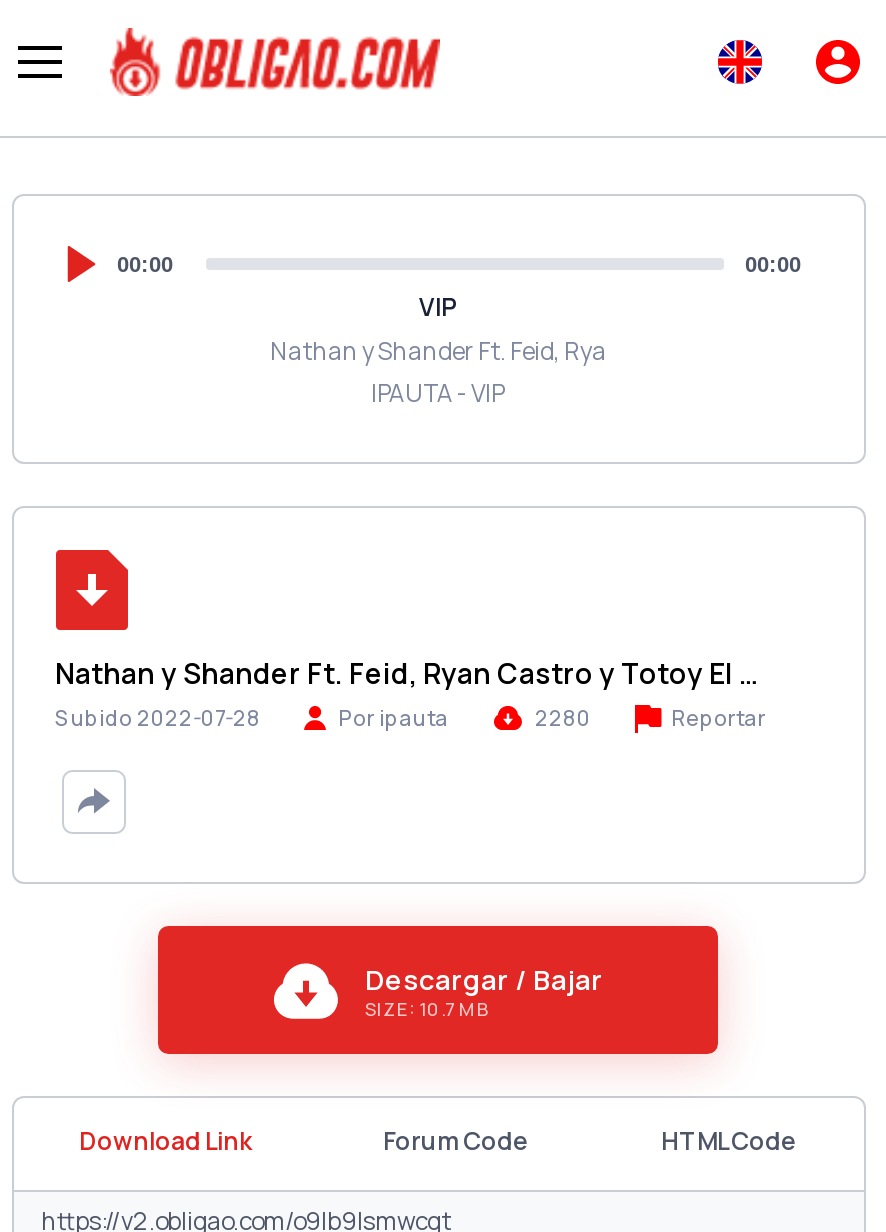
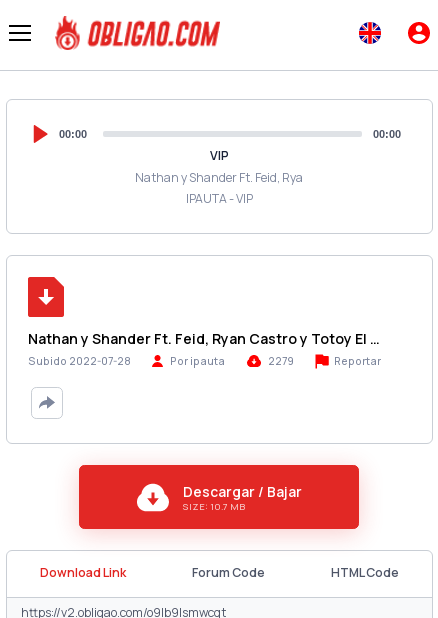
- 2280
+ 2279
